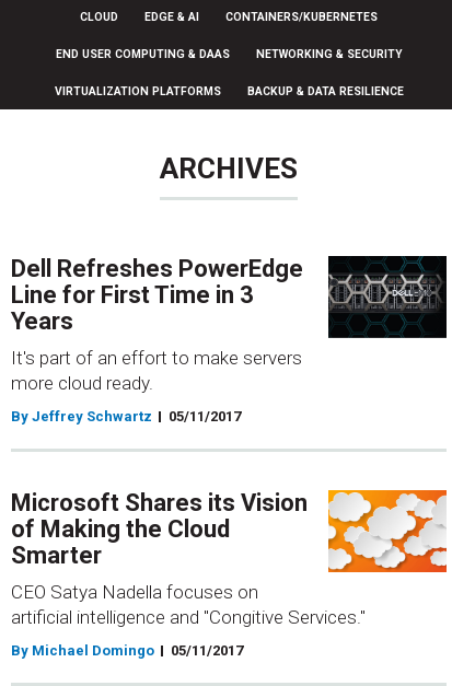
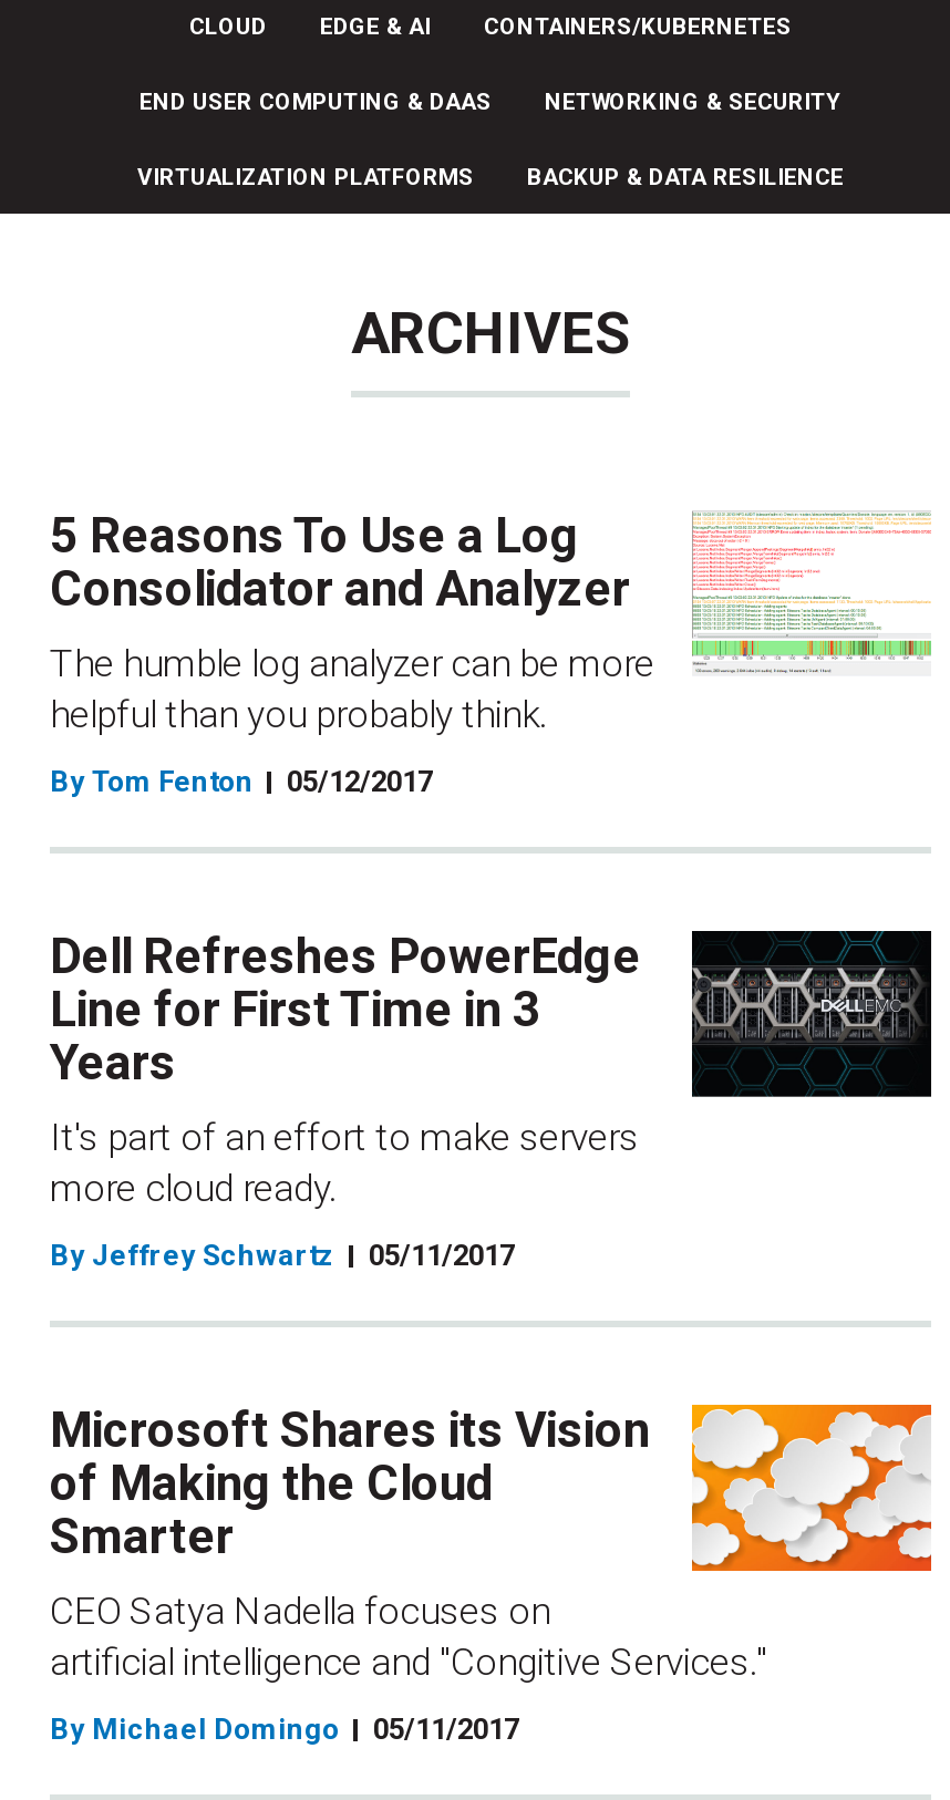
+ [image]
+ 5 Reasons To Use a Log
+ Consolidator and Analyzer
+ The humble log analyzer can be more
+ helpful than you probably think.
+ By Tom Fenton
+ 05/12/2017
